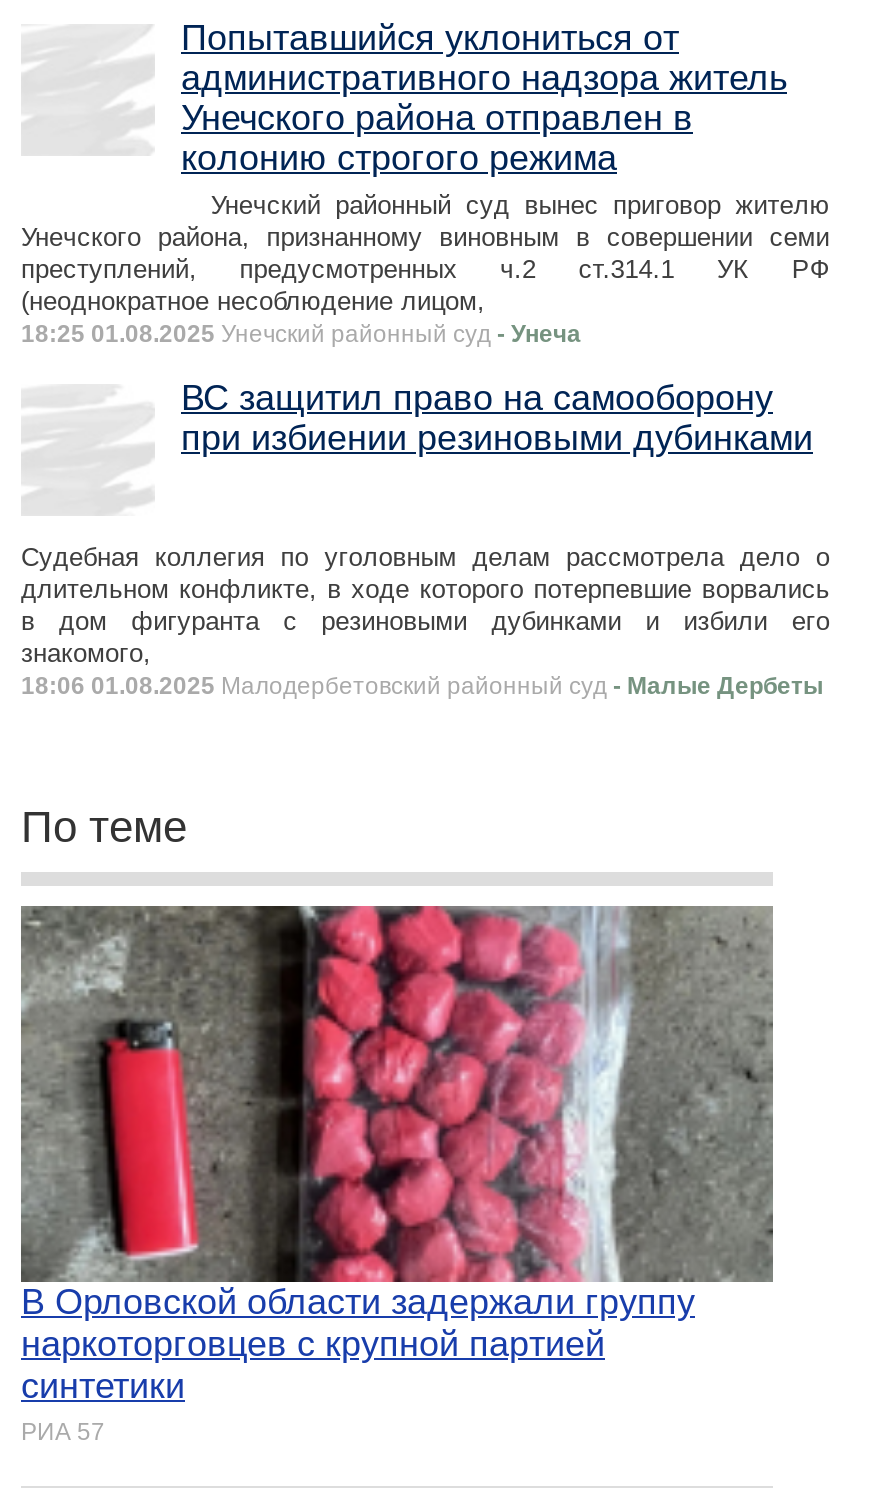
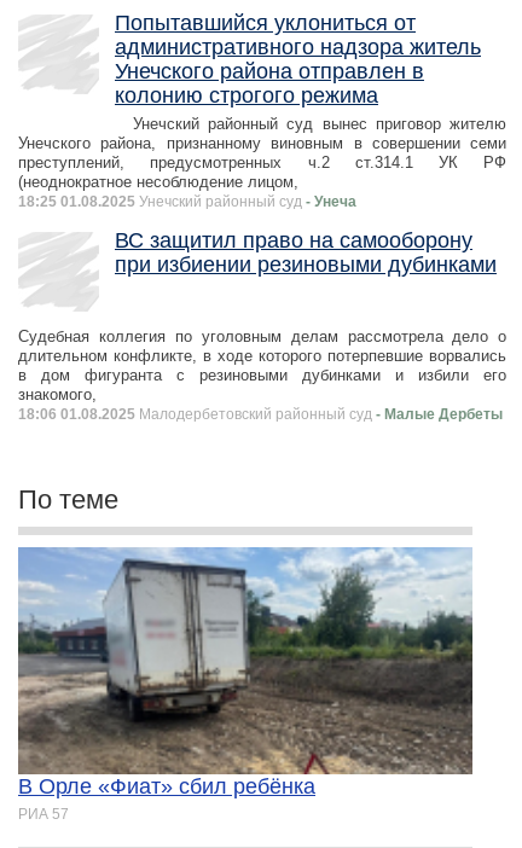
- [image]
- В Орловской области задержали группу
- наркоторговцев с крупной партией
- синтетики
+ [image]
+ В Орле «Фиат» сбил ребёнка
